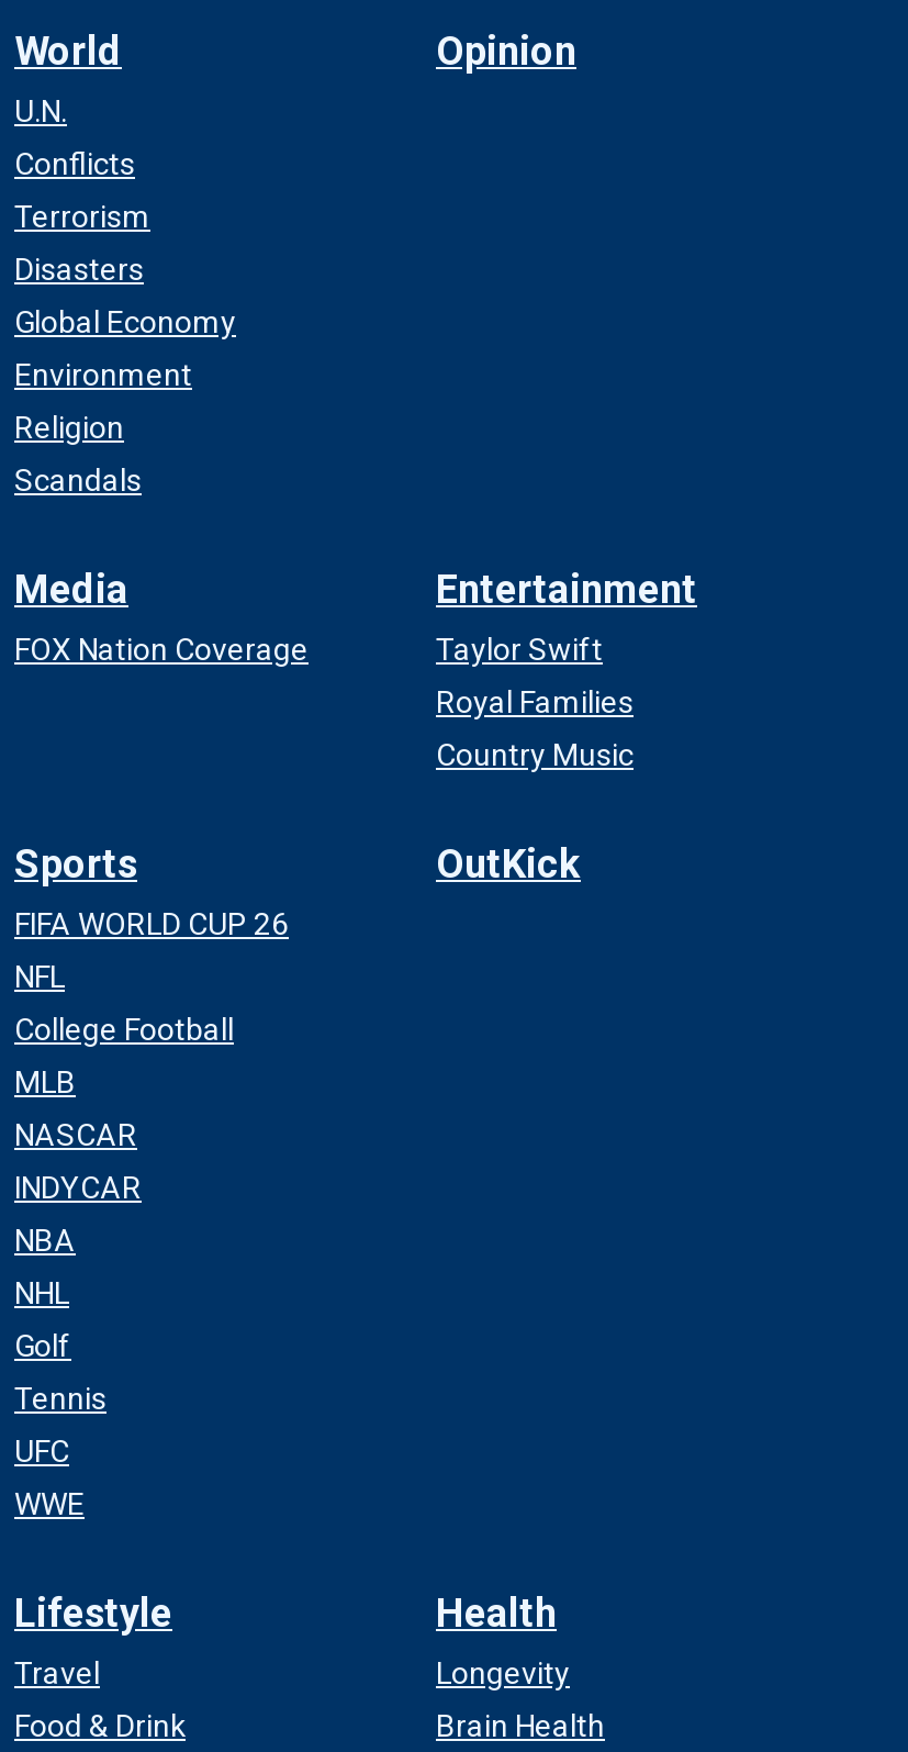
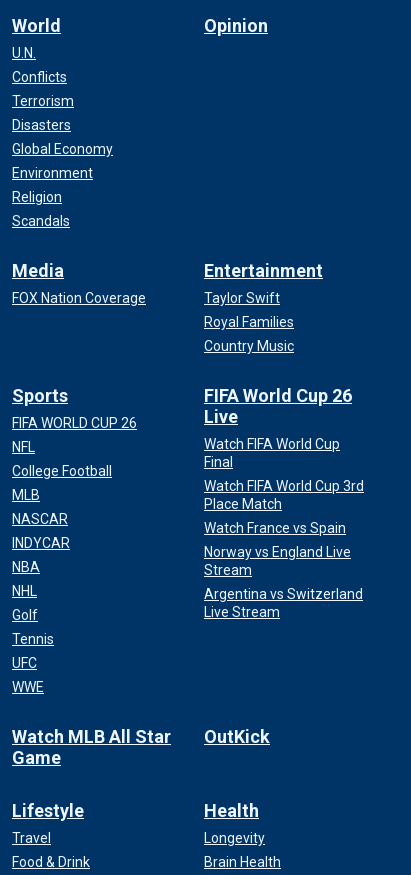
moved down: OutKick

+ Watch MLB All Star
+ Game

+ FIFA World Cup 26
+ Live
+ Watch FIFA World Cup
+ Final
+ Watch FIFA World Cup 3rd
+ Place Match
+ Watch France vs Spain
+ Norway vs England Live
+ Stream
+ Argentina vs Switzerland
+ Live Stream
